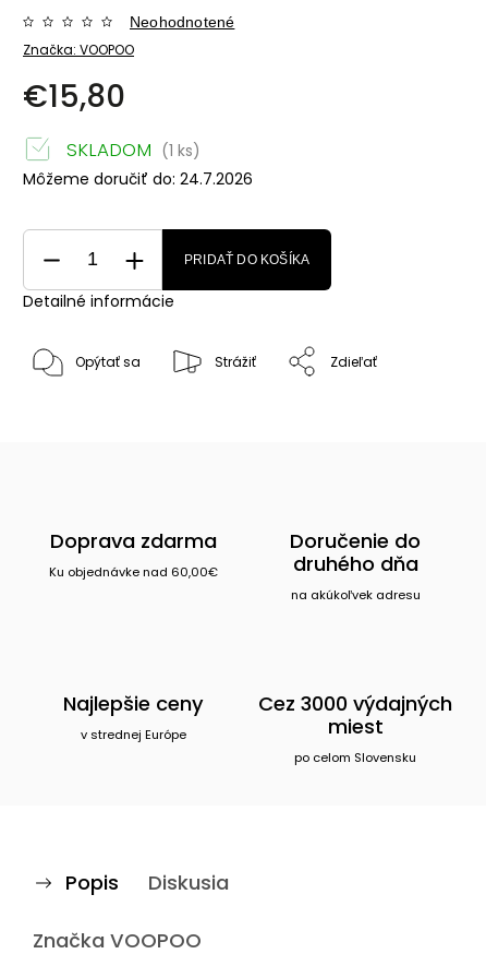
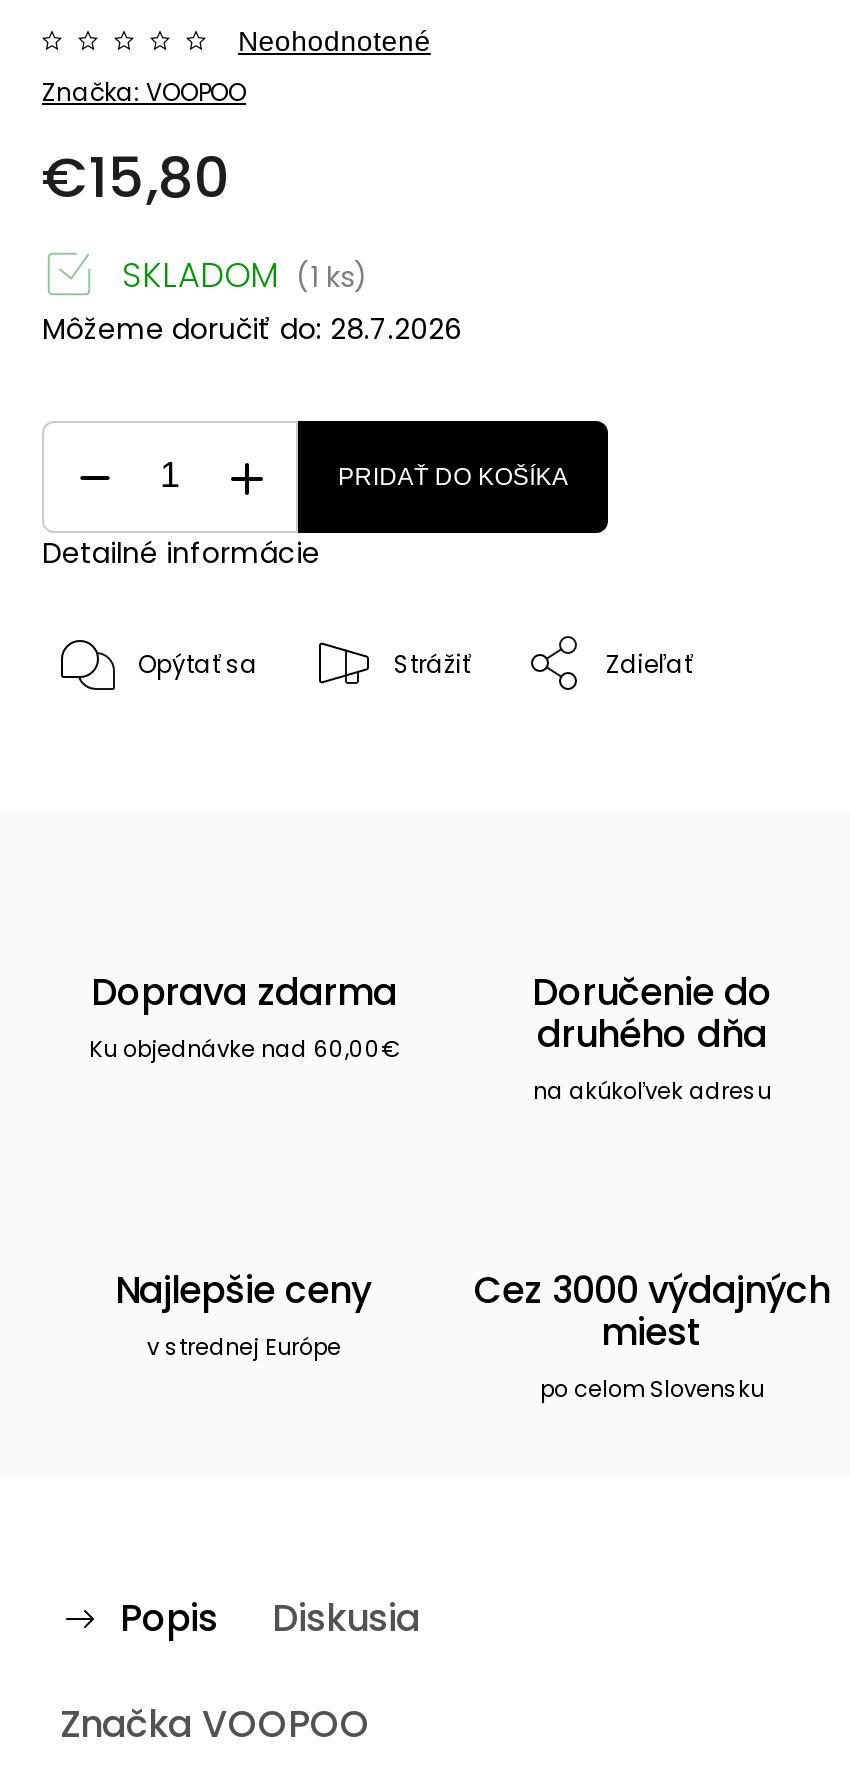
- Môžeme doručiť do: 24.7.2026
+ Môžeme doručiť do: 28.7.2026
